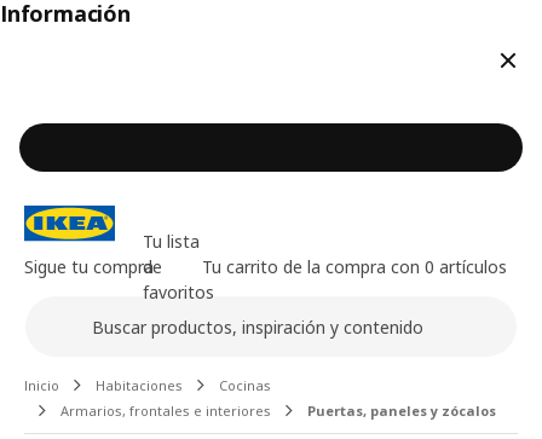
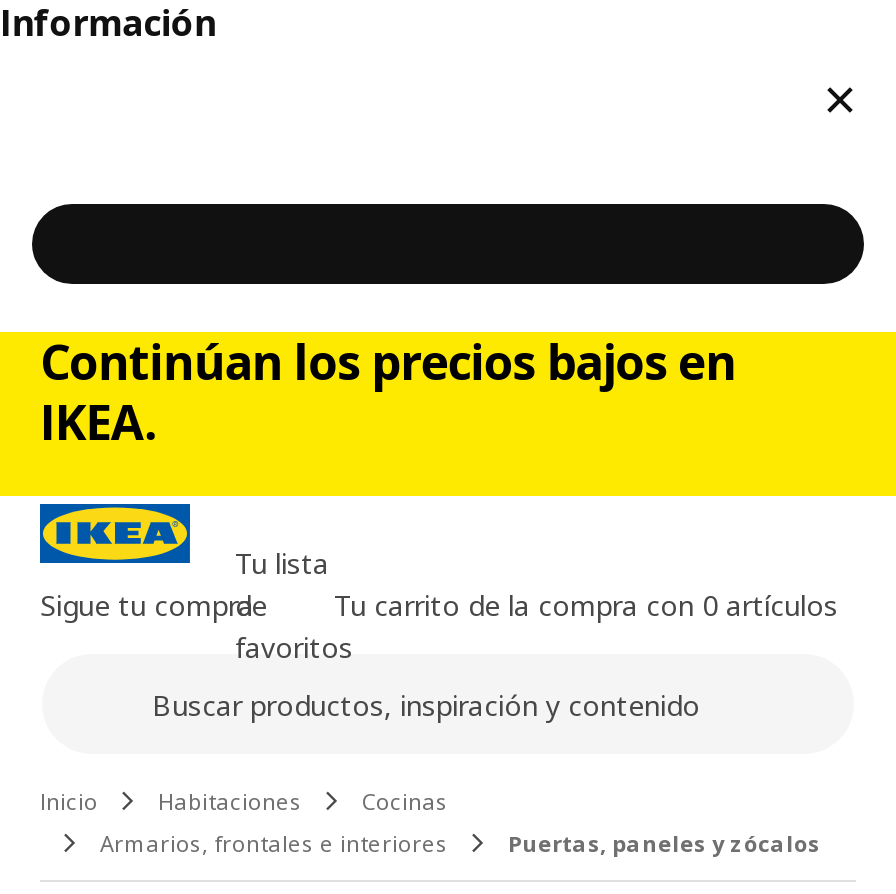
+ Continúan los precios bajos en
+ IKEA.
